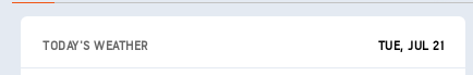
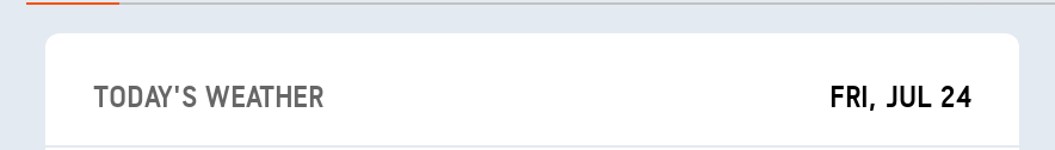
- TUE, JUL 21
+ FRI, JUL 24
